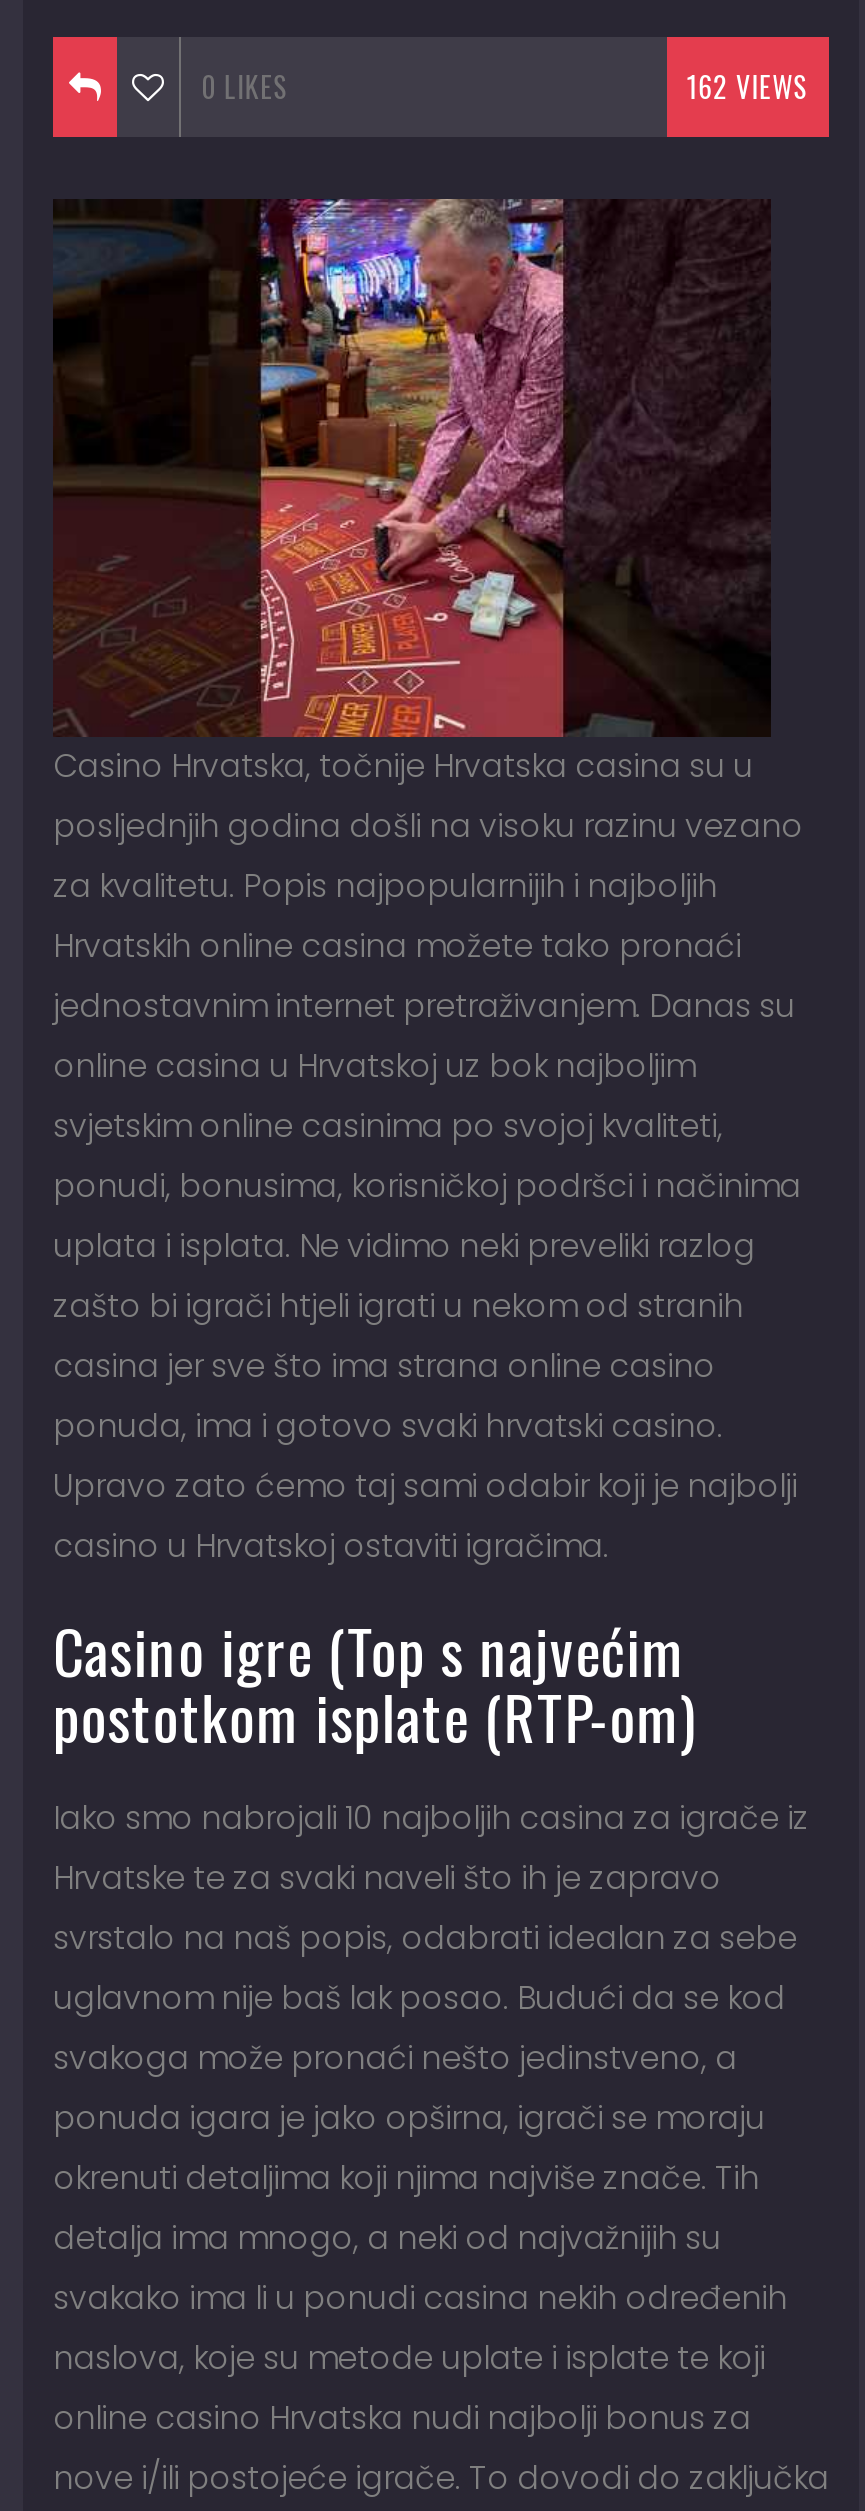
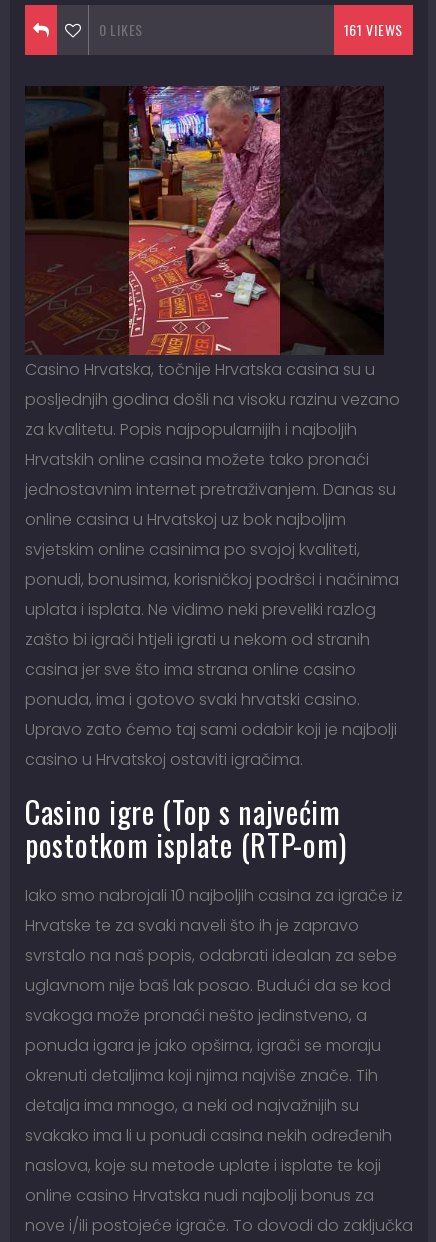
- 162 VIEWS
+ 161 VIEWS
